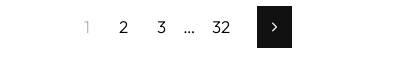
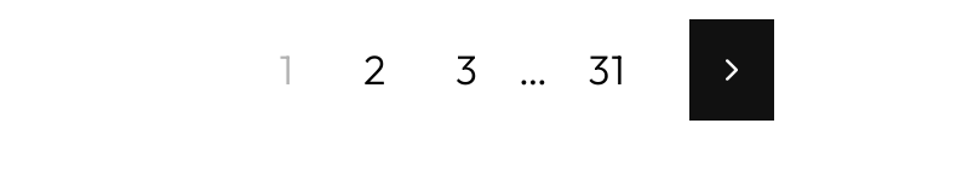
- 32
+ 31
